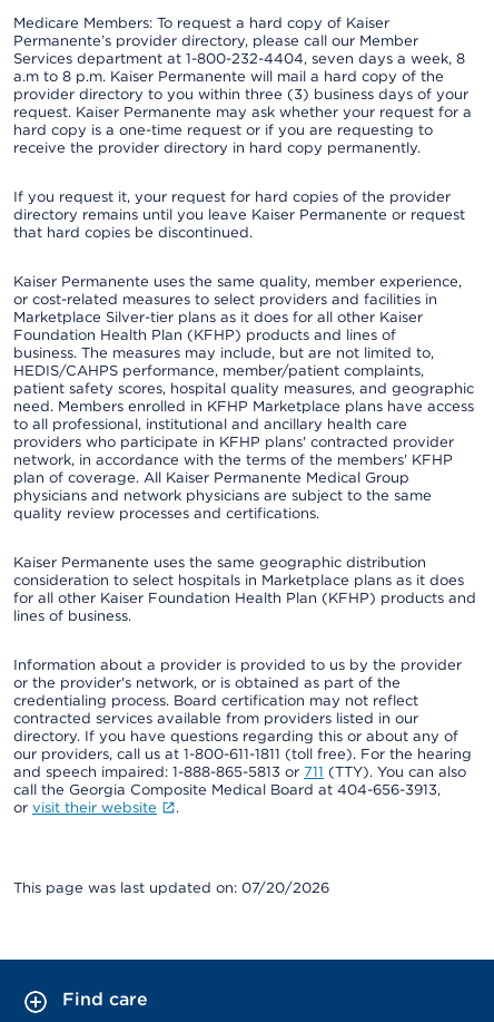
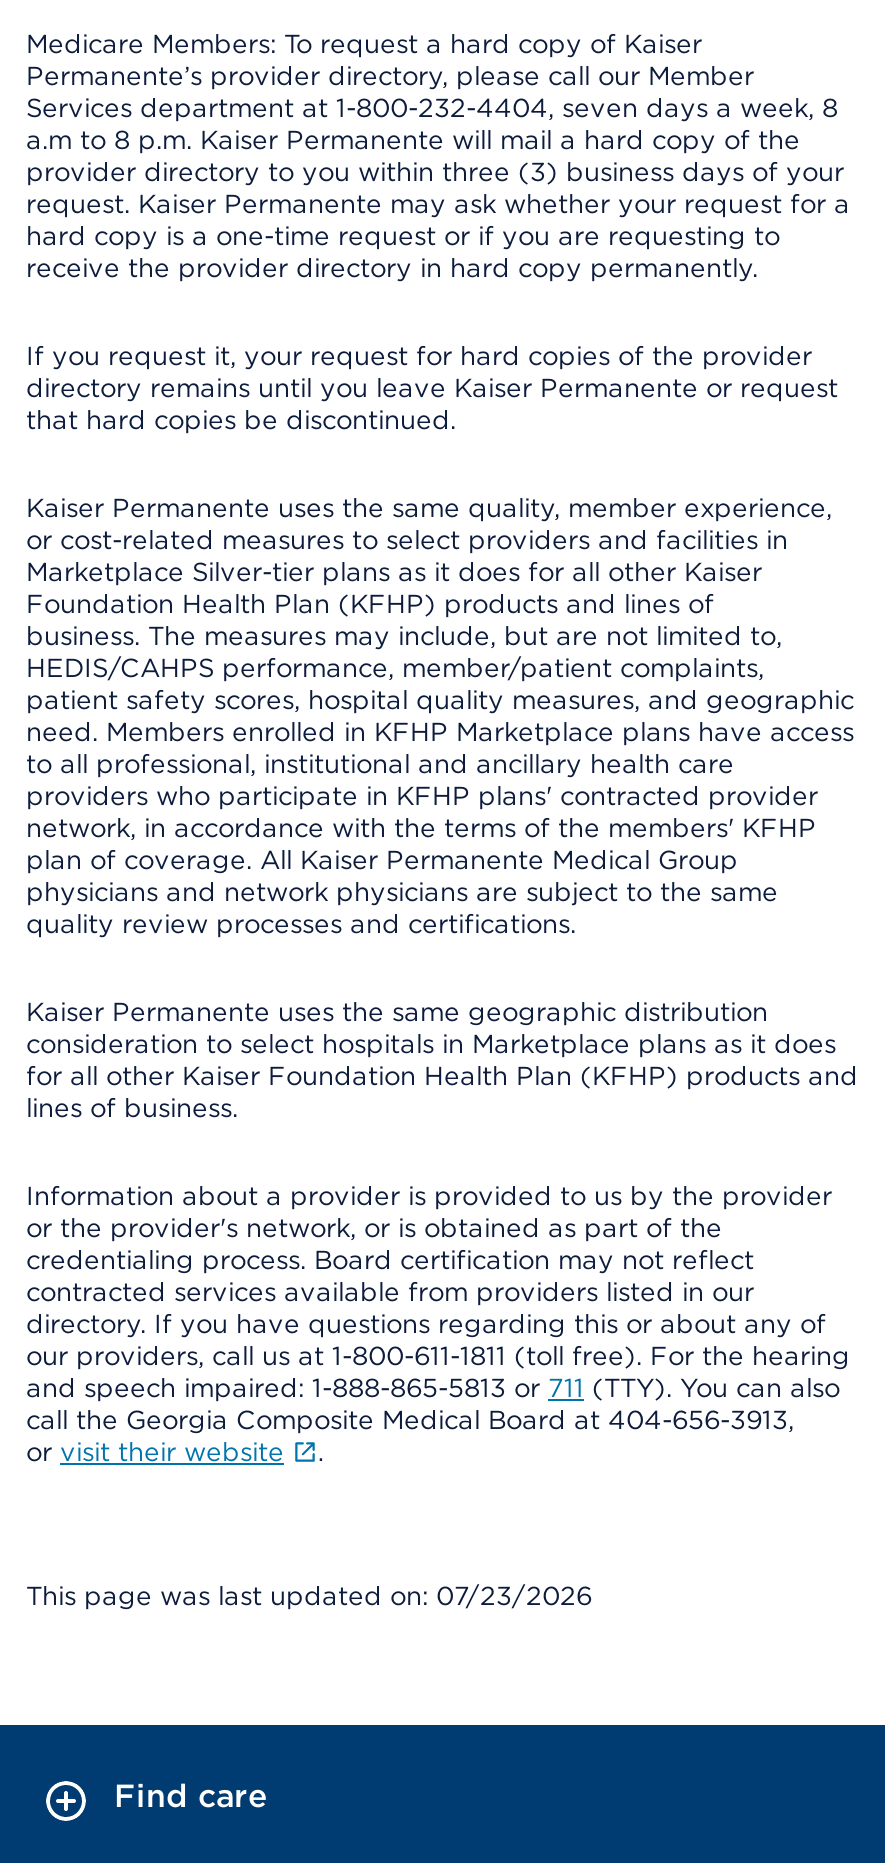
- This page was last updated on: 07/20/2026
+ This page was last updated on: 07/23/2026
